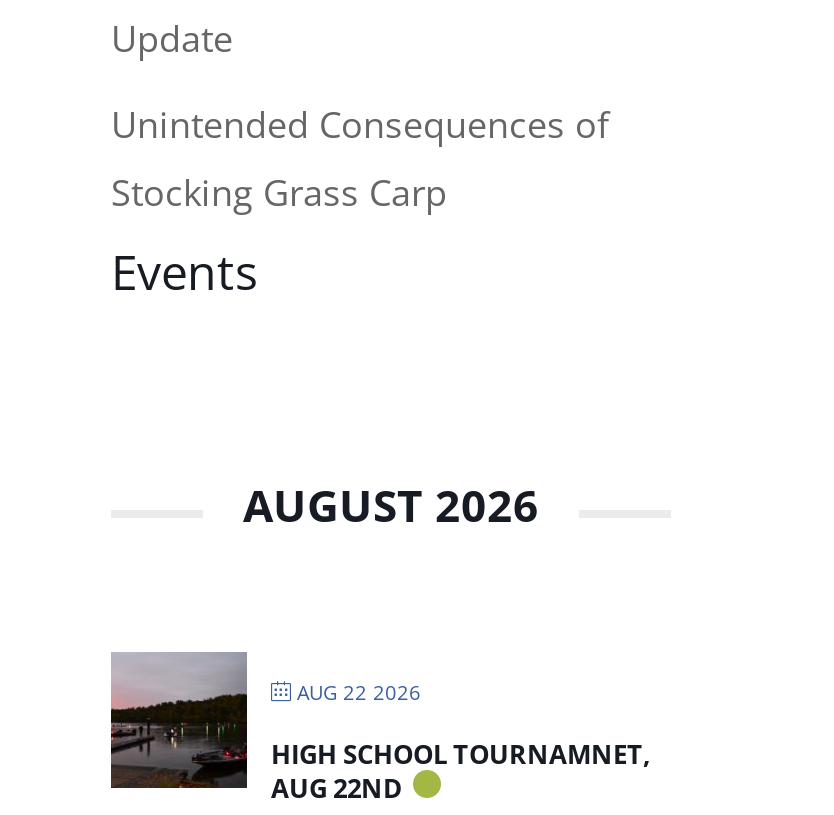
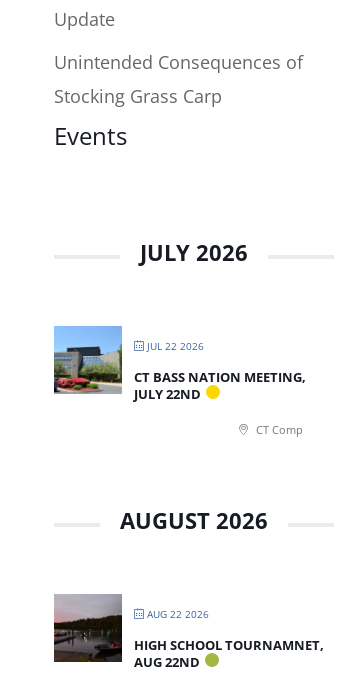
+ [image]
+ JULY 2026
+ JUL 22 2026
+ CT BASS NATION MEETING,
+ JULY 22ND
+ CT Comp
